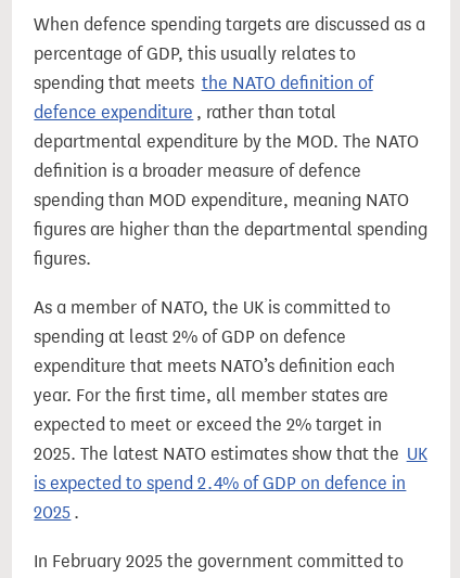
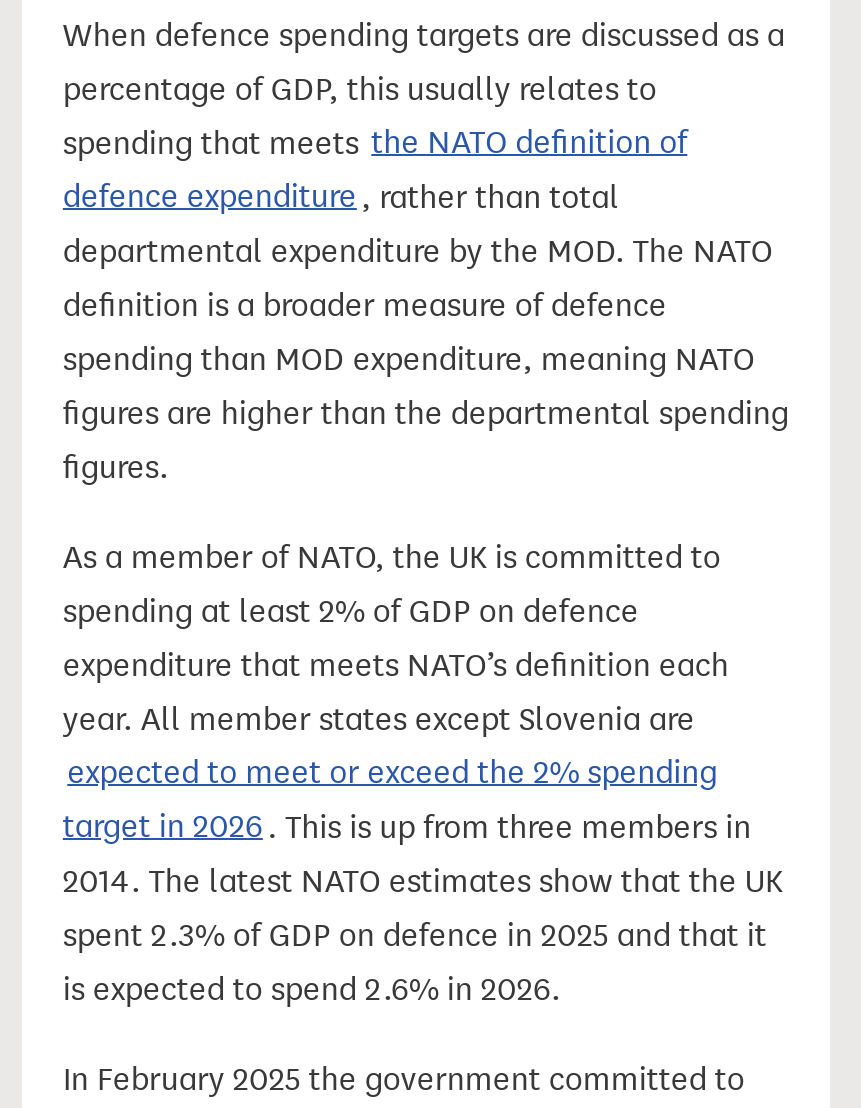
- year. For the first time, all member states are
- expected to meet or exceed the 2% target in
- 2025. The latest NATO estimates show that the UK
- is expected to spend 2.4% of GDP on defence in
- 2025 .
+ year. All member states except Slovenia are
+ expected to meet or exceed the 2% spending
+ target in 2026 . This is up from three members in
+ 2014. The latest NATO estimates show that the UK
+ spent 2.3% of GDP on defence in 2025 and that it
+ is expected to spend 2.6% in 2026.
